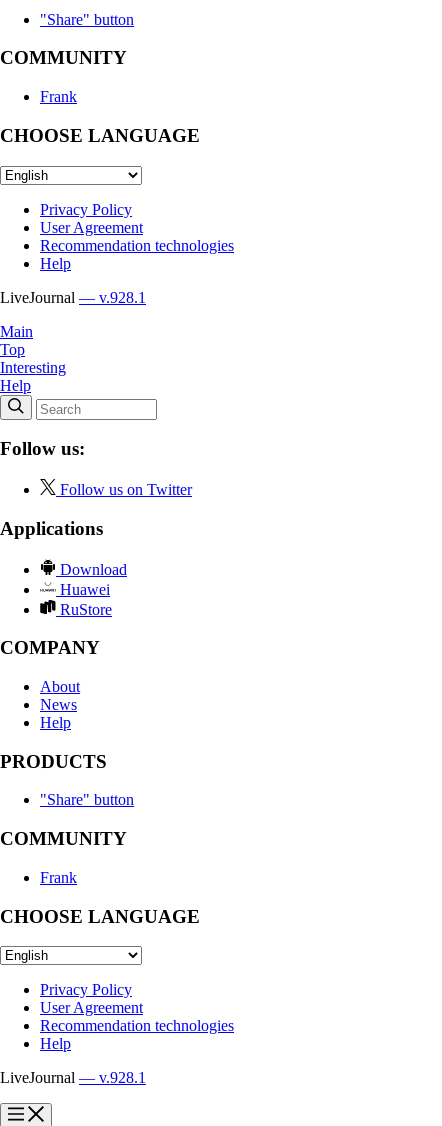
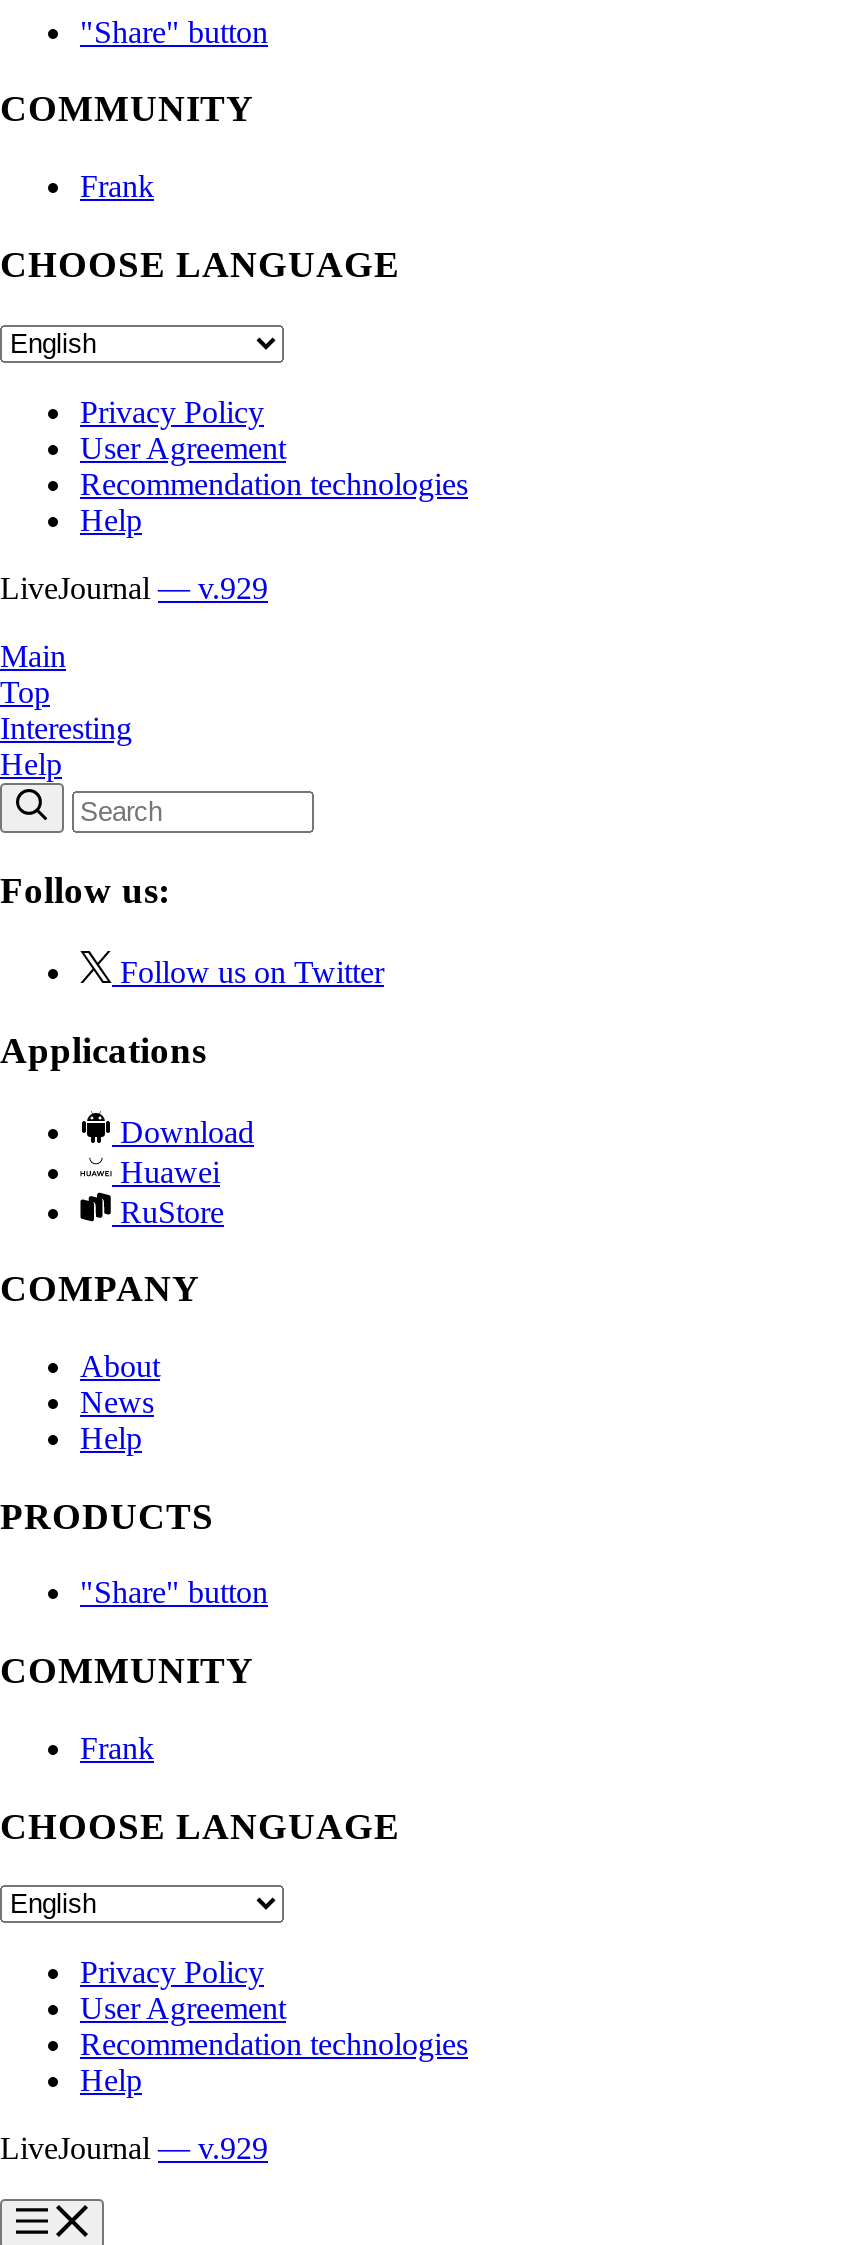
- LiveJournal — v.928.1
+ LiveJournal — v.929

- LiveJournal — v.928.1
+ LiveJournal — v.929
